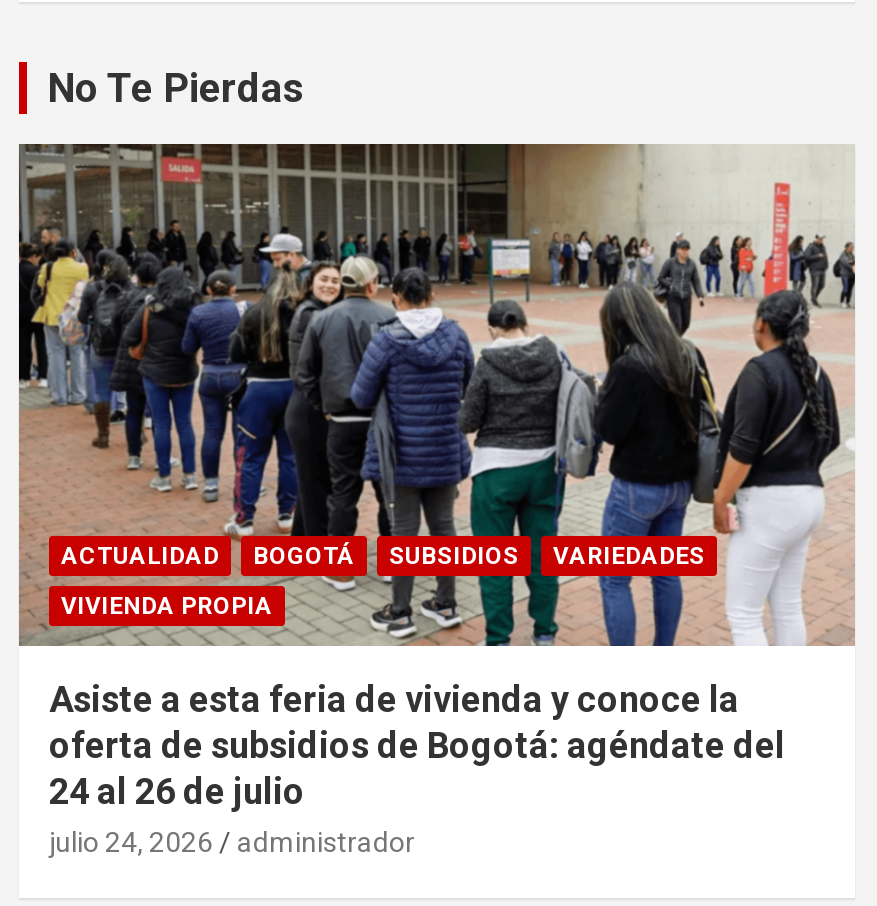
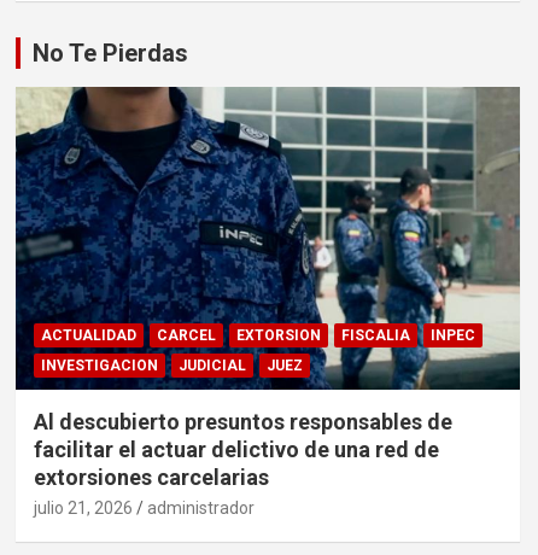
- [image]
- BOGOTÁ
- SUBSIDIOS
- VARIEDADES
+ [image]
+ CARCEL
+ EXTORSION
+ FISCALIA
+ INPEC

- VIVIENDA PROPIA
+ INVESTIGACION
+ JUDICIAL
+ JUEZ

- Asiste a esta feria de vivienda y conoce la
- oferta de subsidios de Bogotá: agéndate del
- 24 al 26 de julio
- julio 24, 2026
+ Al descubierto presuntos responsables de
+ facilitar el actuar delictivo de una red de
+ extorsiones carcelarias
+ julio 21, 2026
